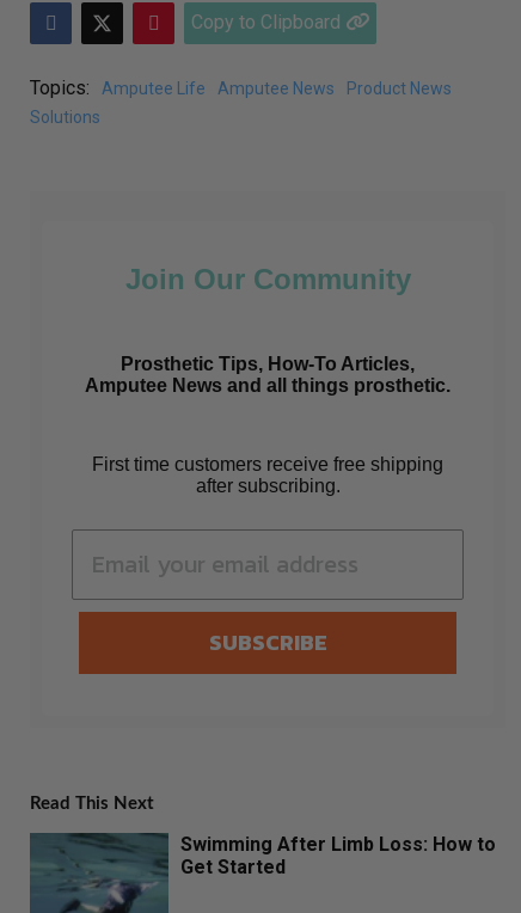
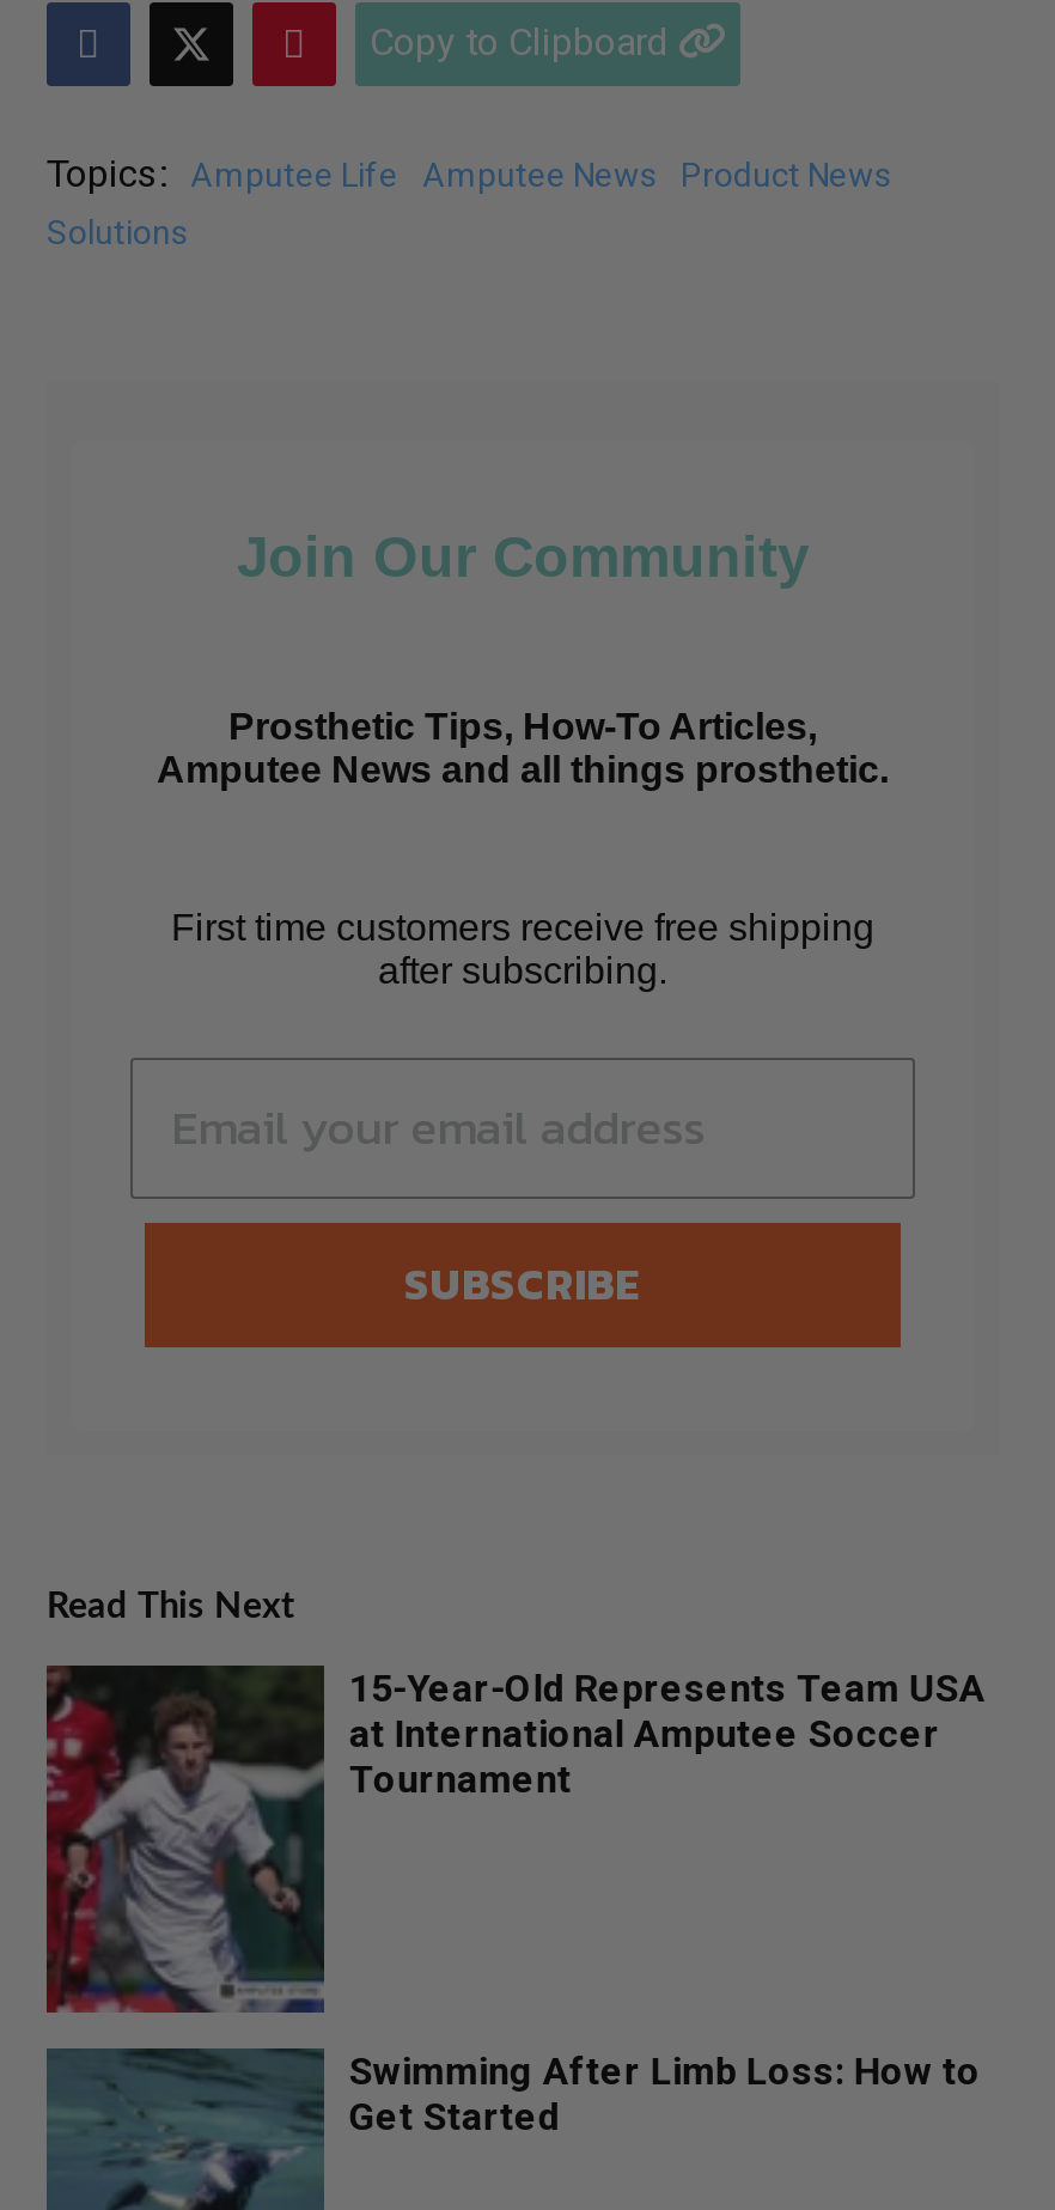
+ [image]
+ 15-Year-Old Represents Team USA
+ at International Amputee Soccer
+ Tournament
